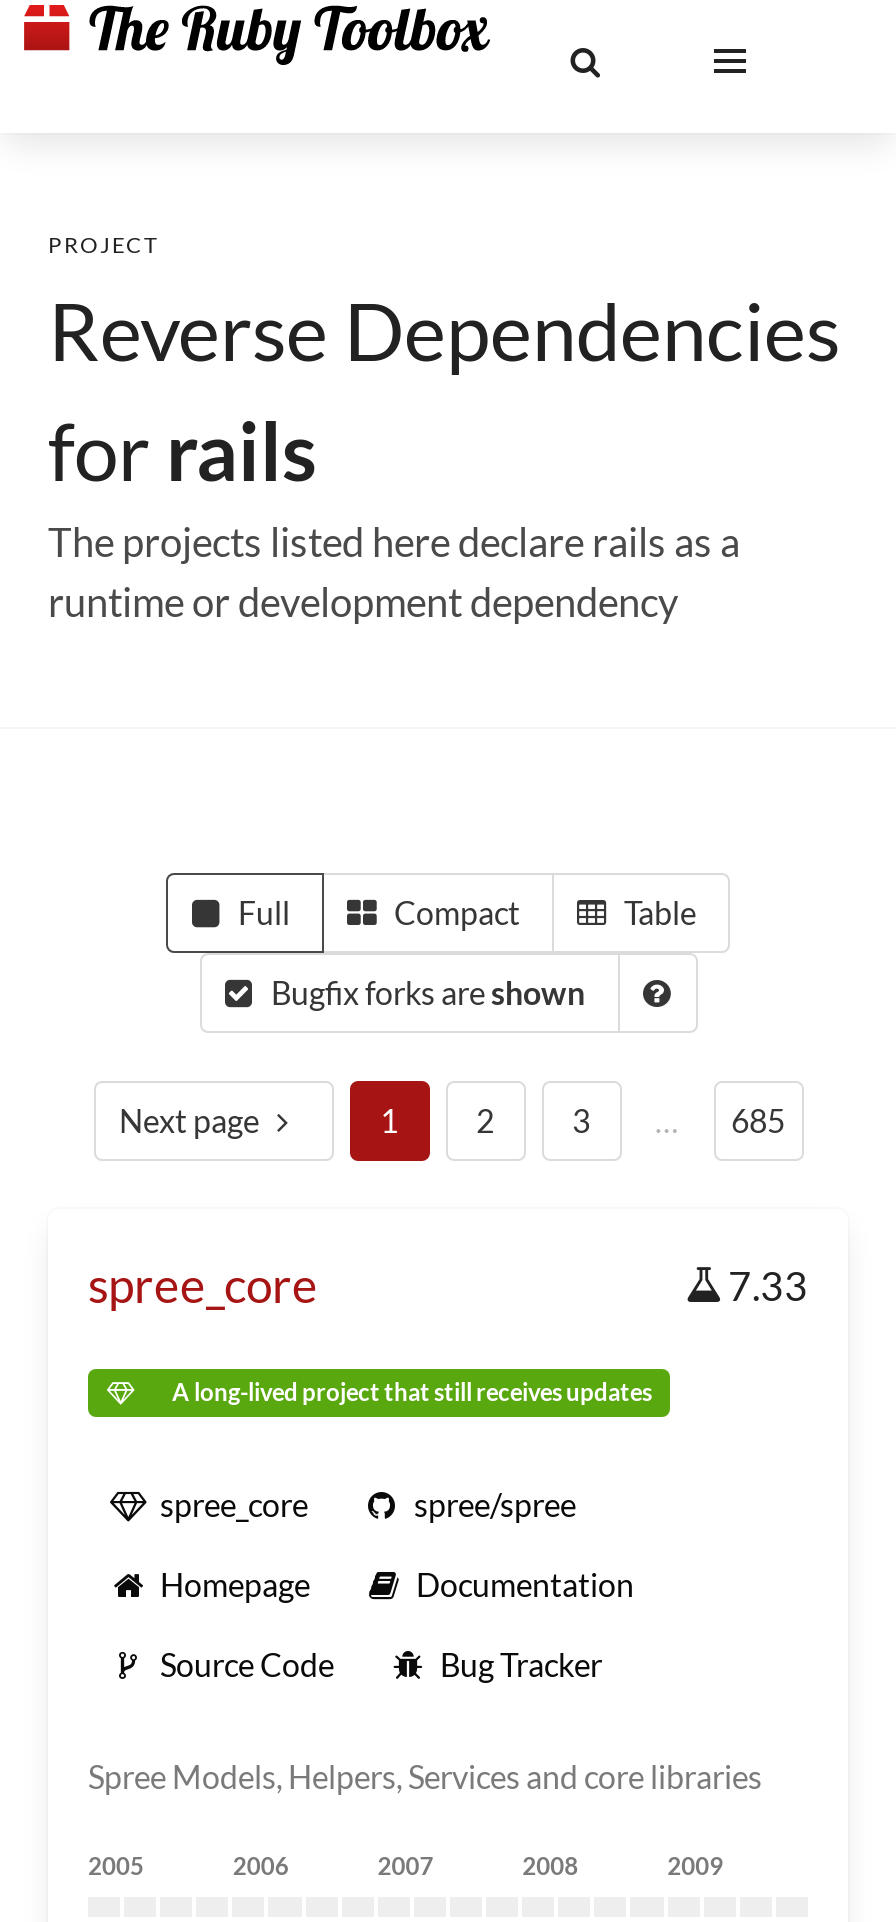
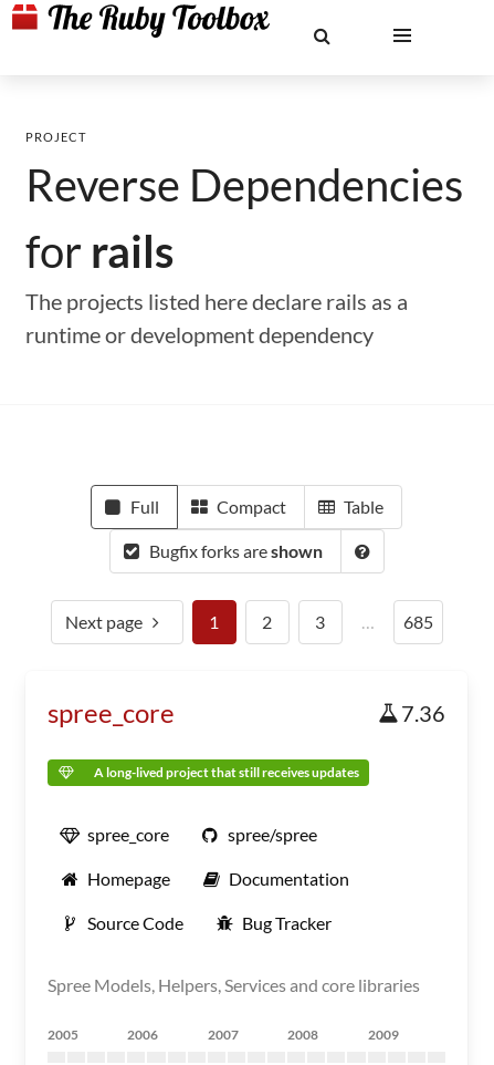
- 7.33
+ 7.36
